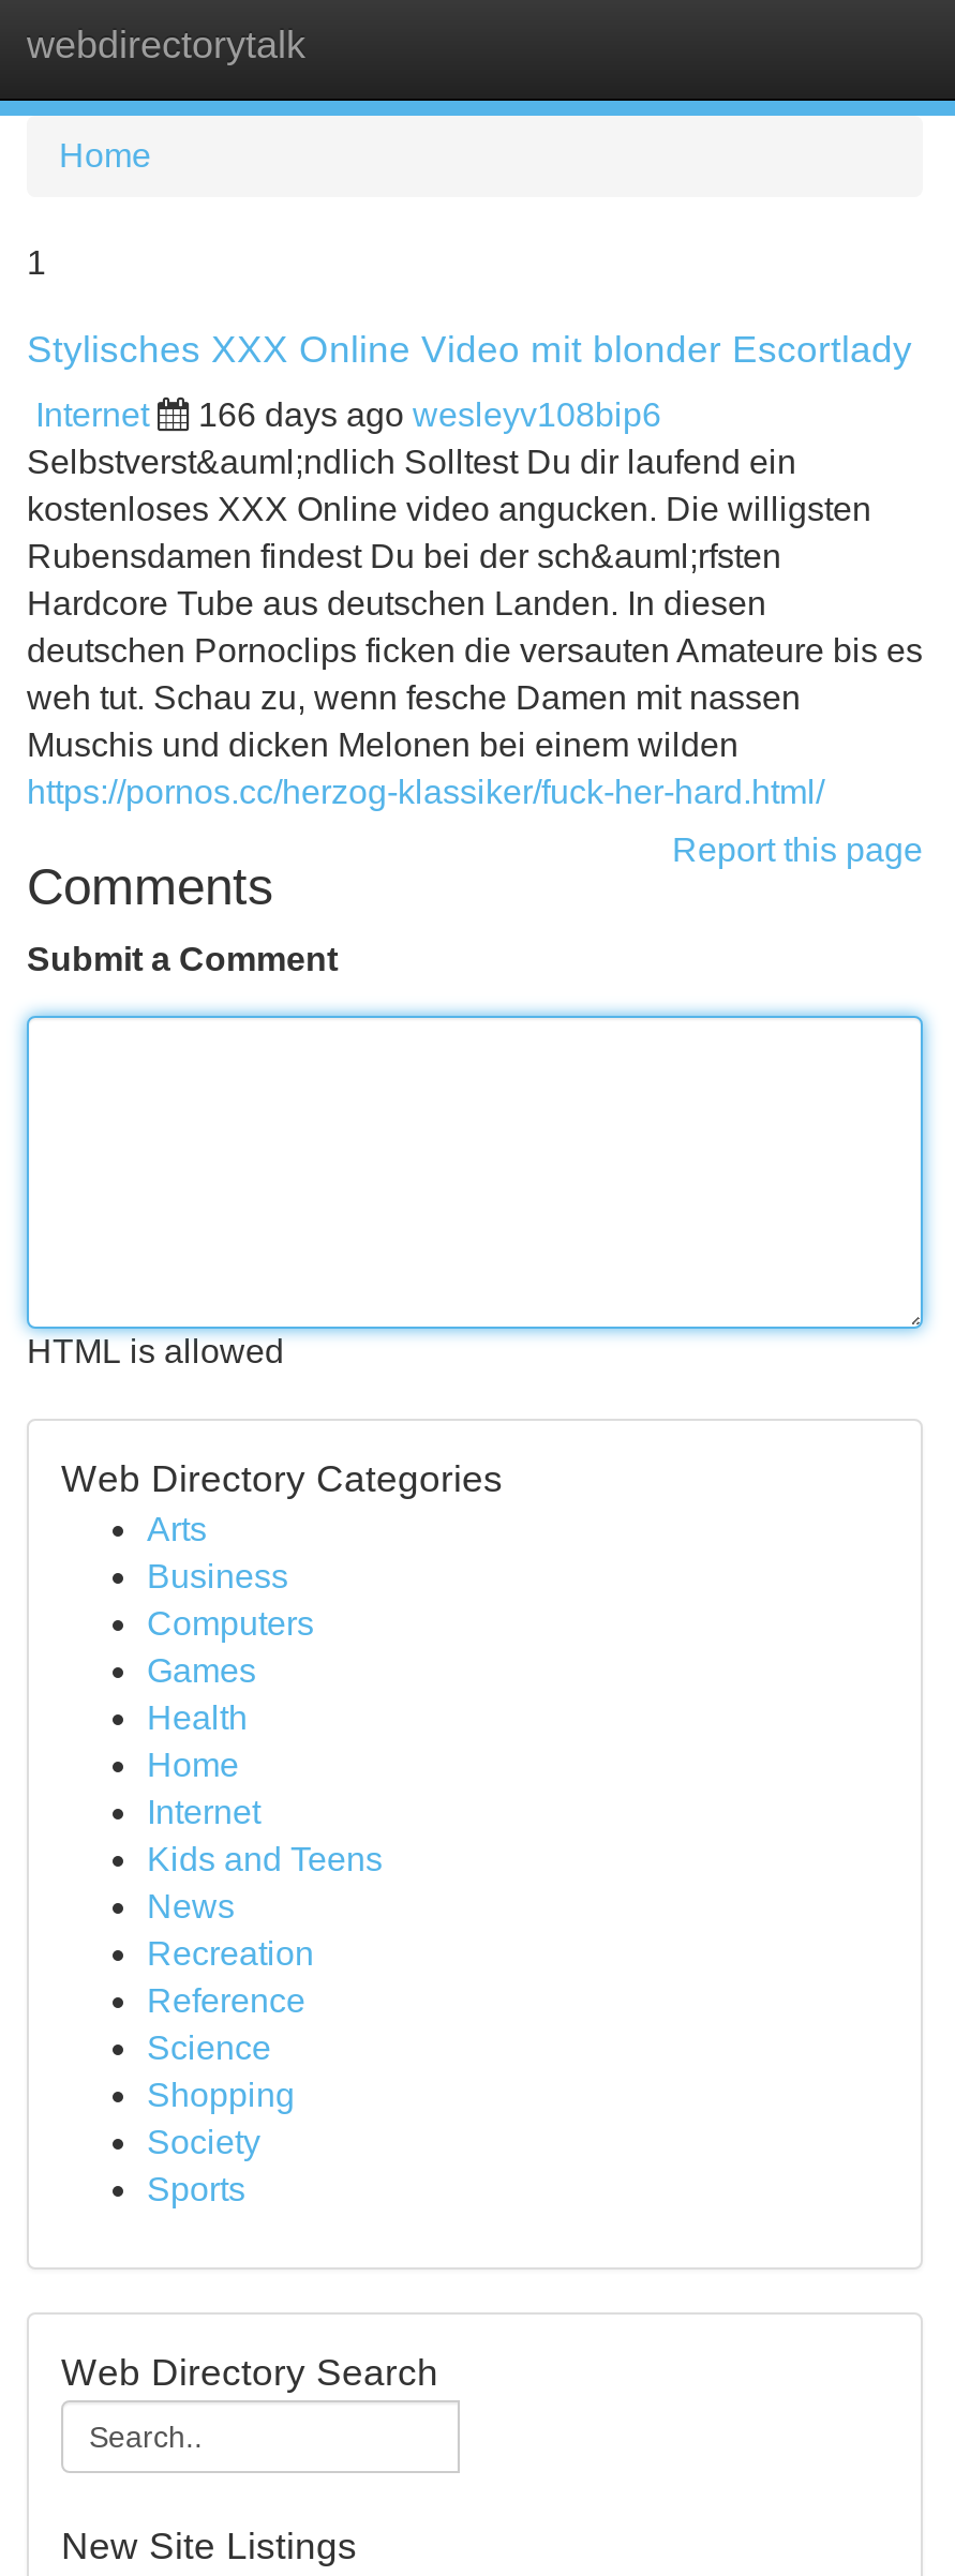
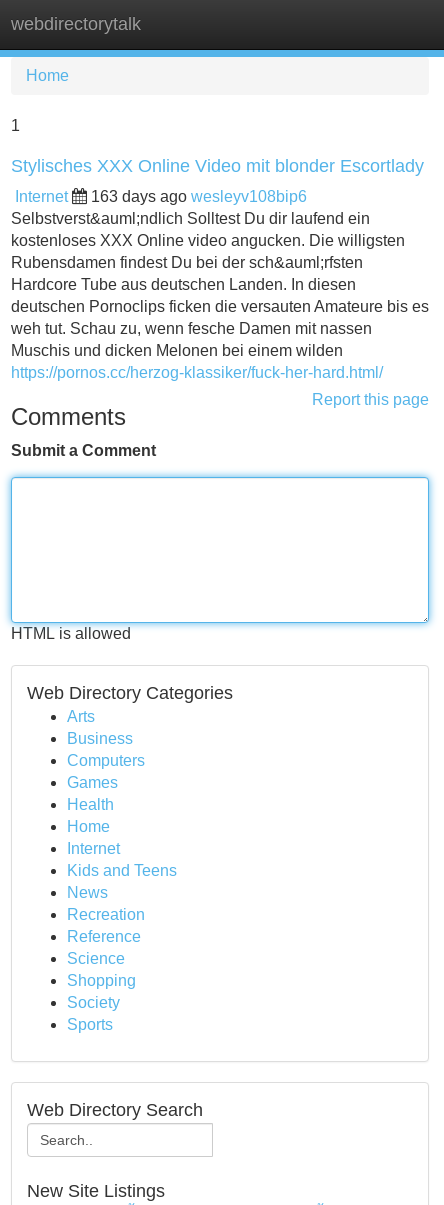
- 166 days ago wesleyv108bip6
+ 163 days ago wesleyv108bip6
